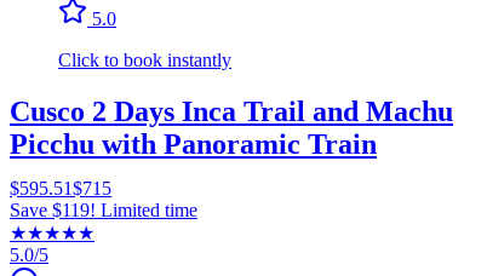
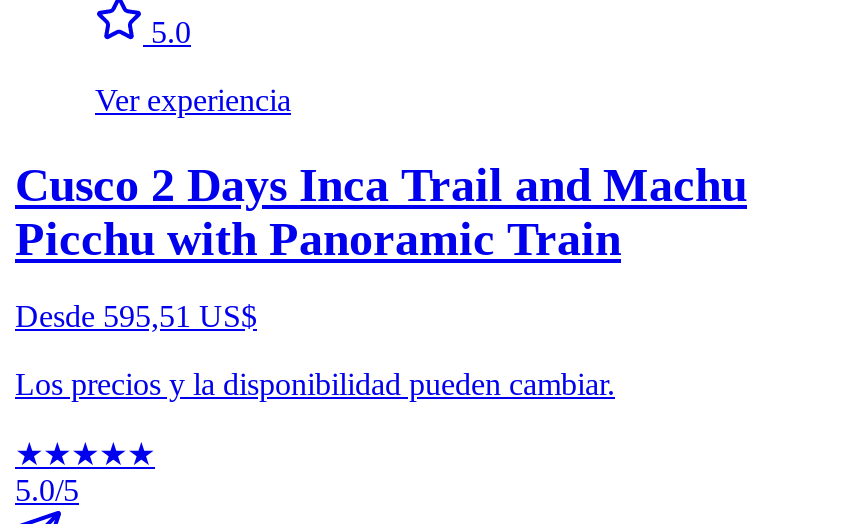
- Click to book instantly
+ Ver experiencia

- $595.51$715
- Save $119! Limited time
+ Desde 595,51 US$
+ Los precios y la disponibilidad pueden cambiar.
